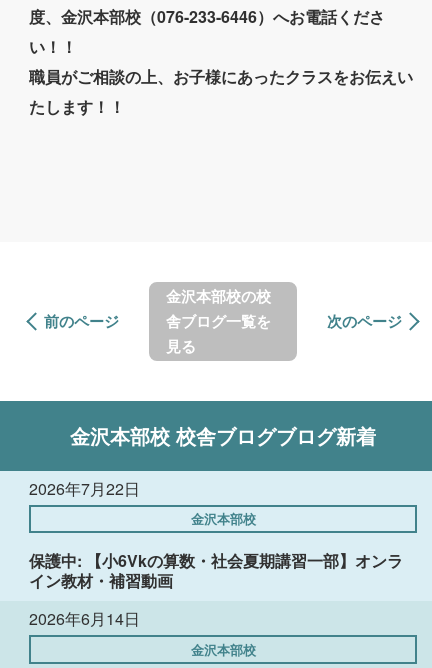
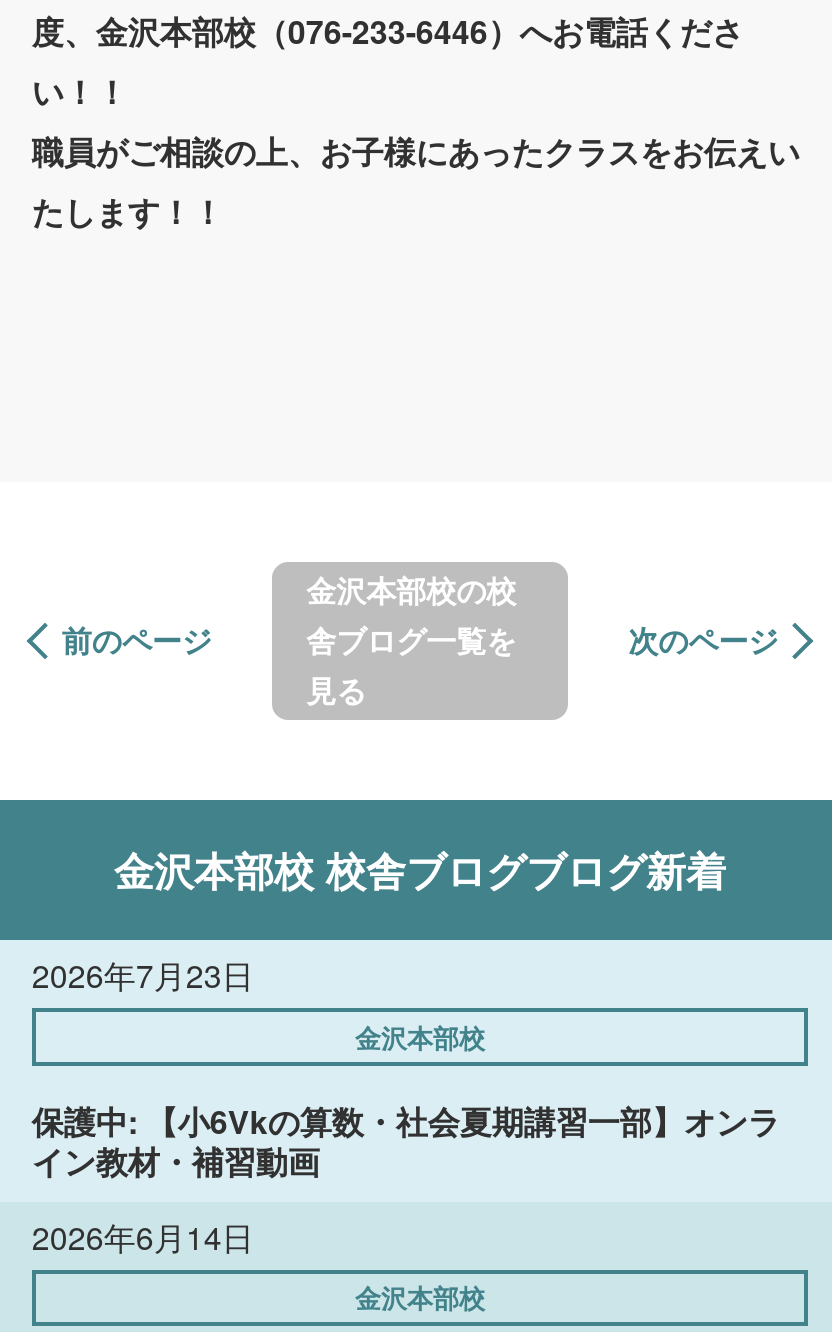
- 2026年7月22日
+ 2026年7月23日
